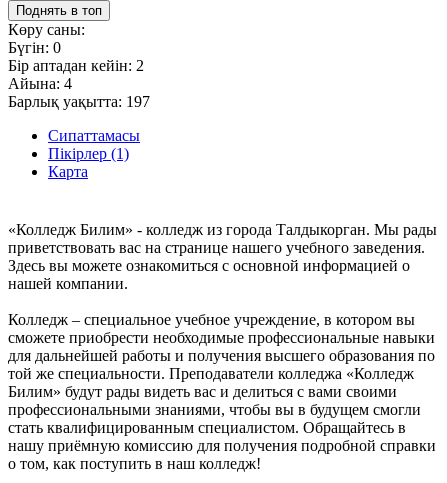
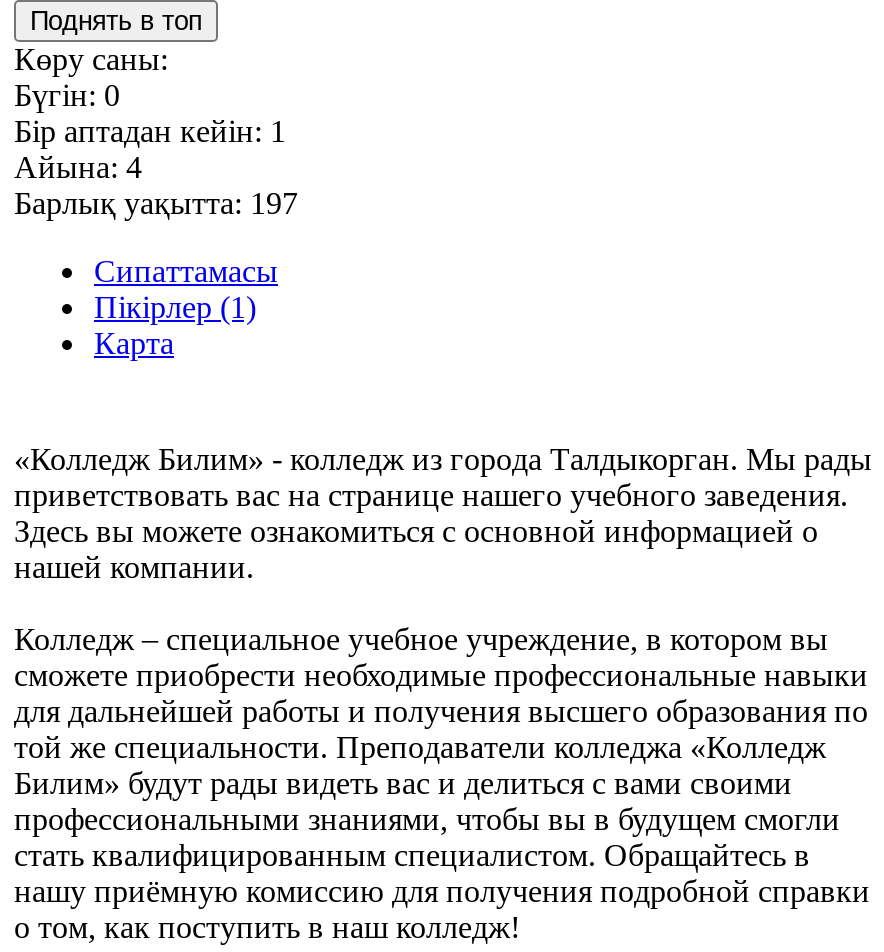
- Бір аптадан кейін: 2
+ Бір аптадан кейін: 1
